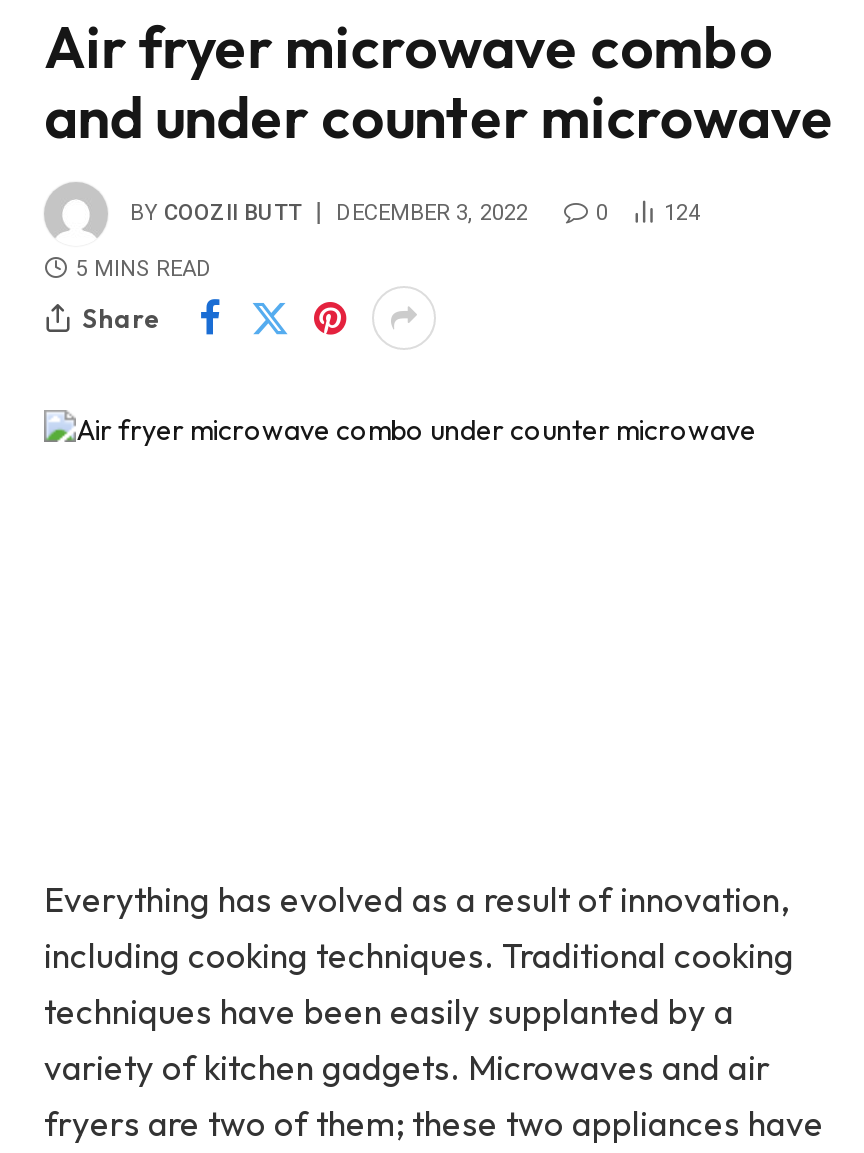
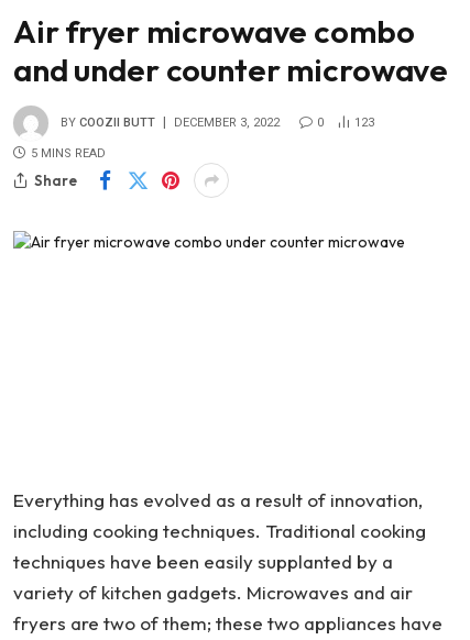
- 124
+ 123
